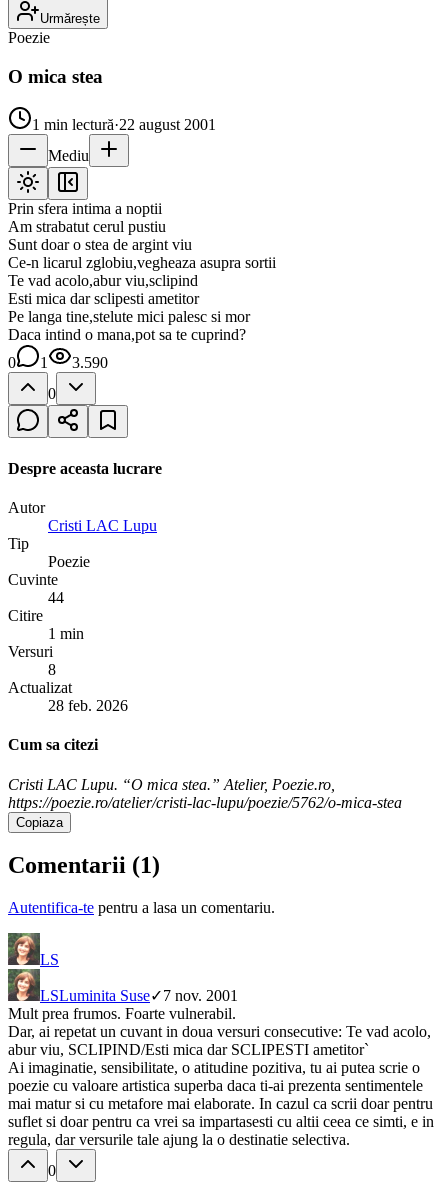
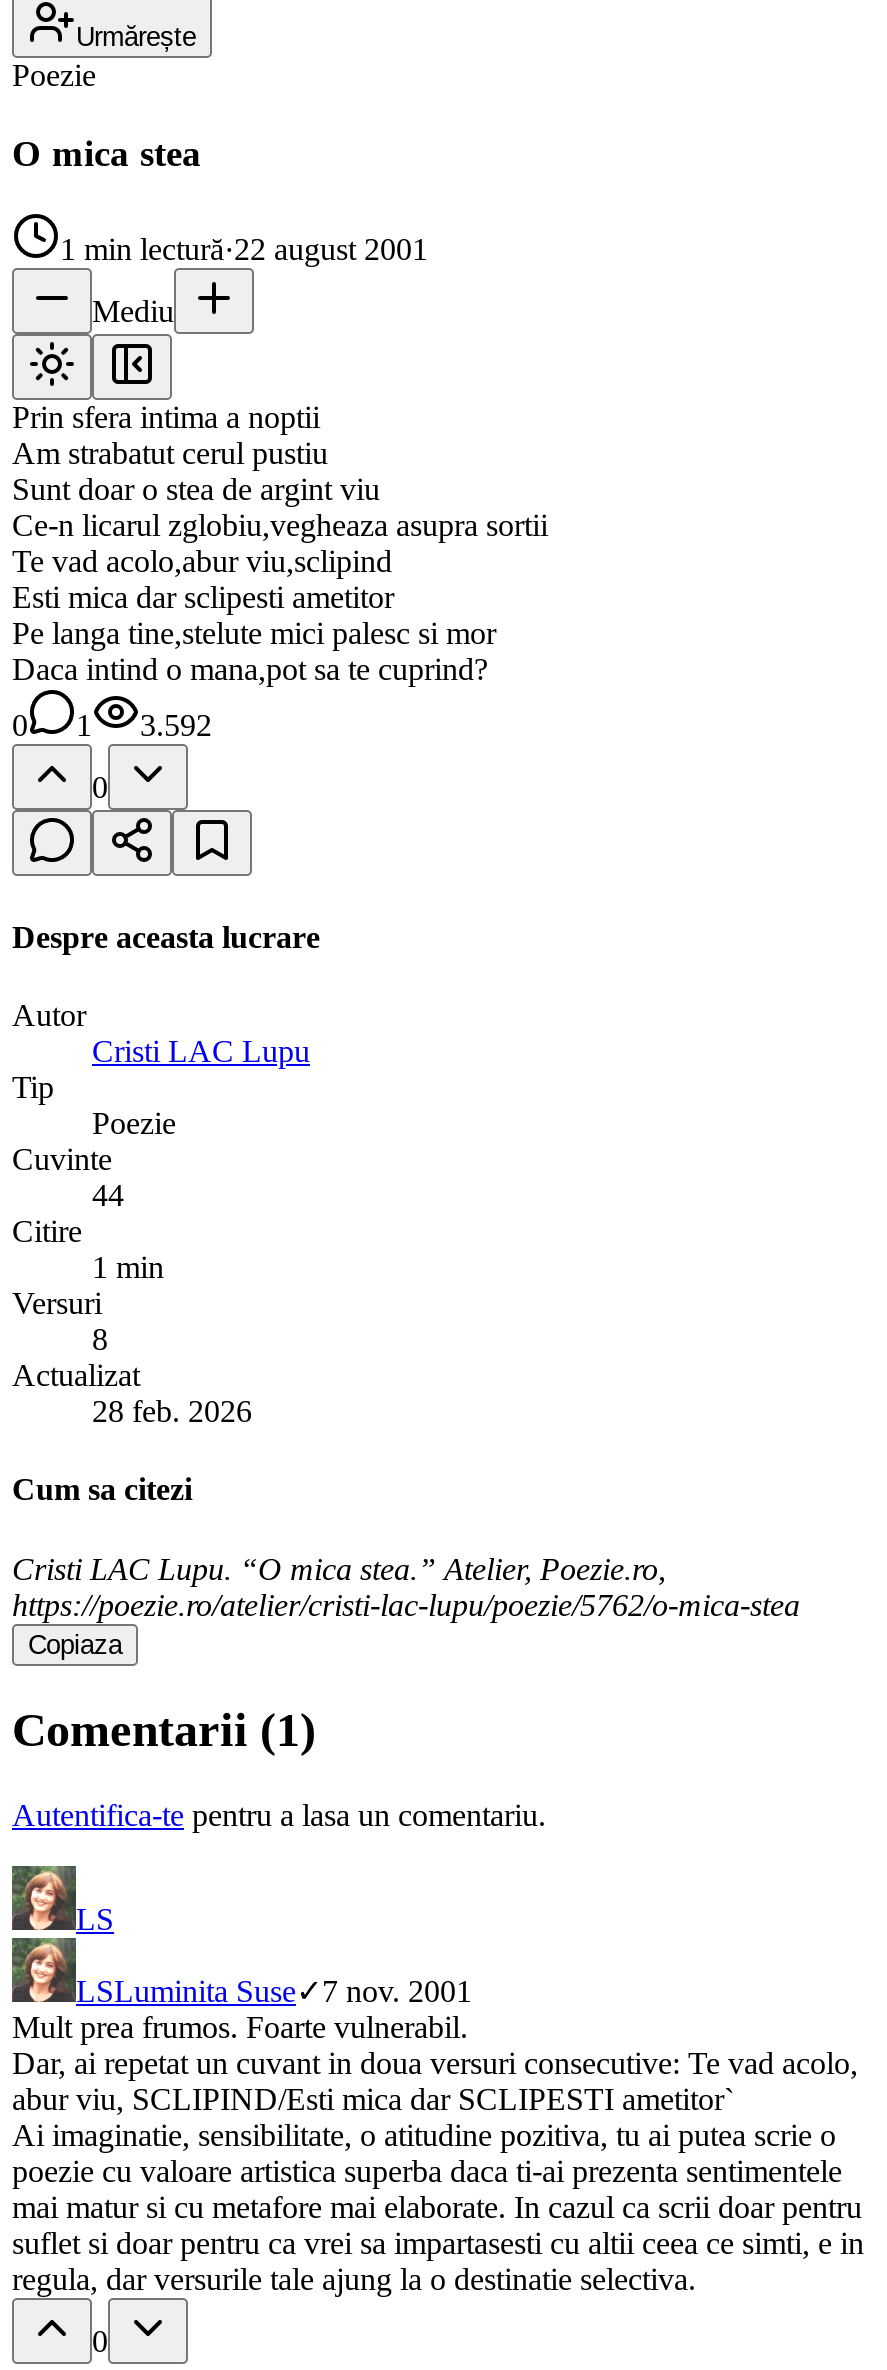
- 0 1 3.590
+ 0 1 3.592
